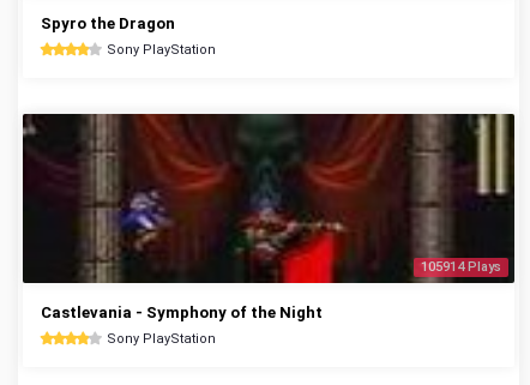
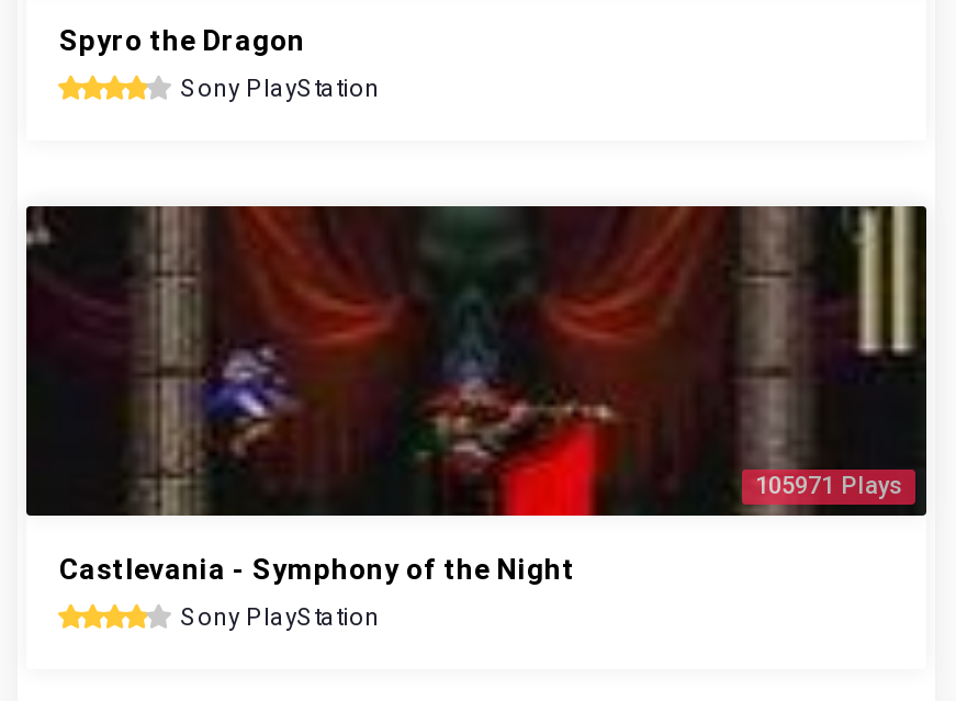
- 105914 Plays
+ 105971 Plays
